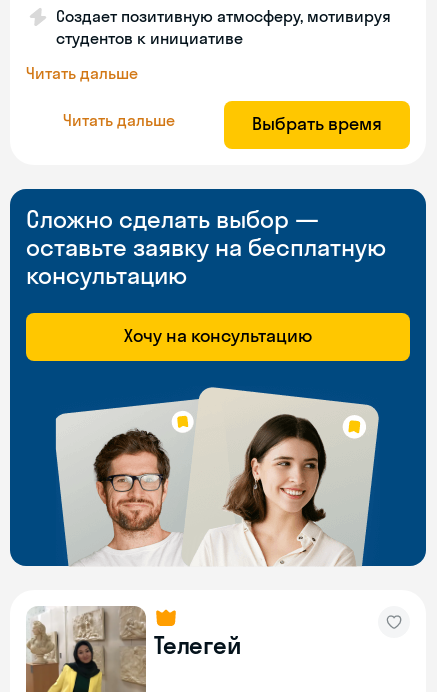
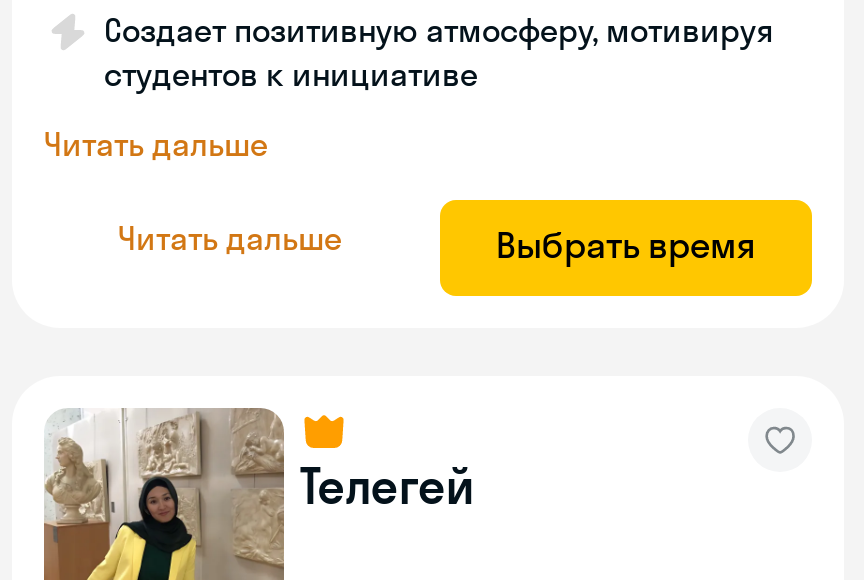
- [image]
- Сложно сделать выбор —
- оставьте заявку на бесплатную
- консультацию
- Хочу на консультацию
